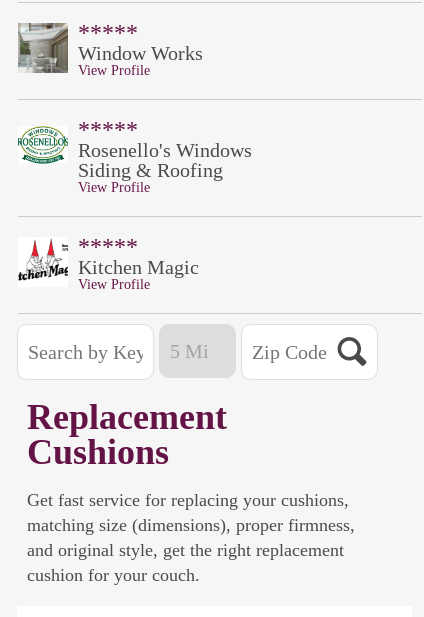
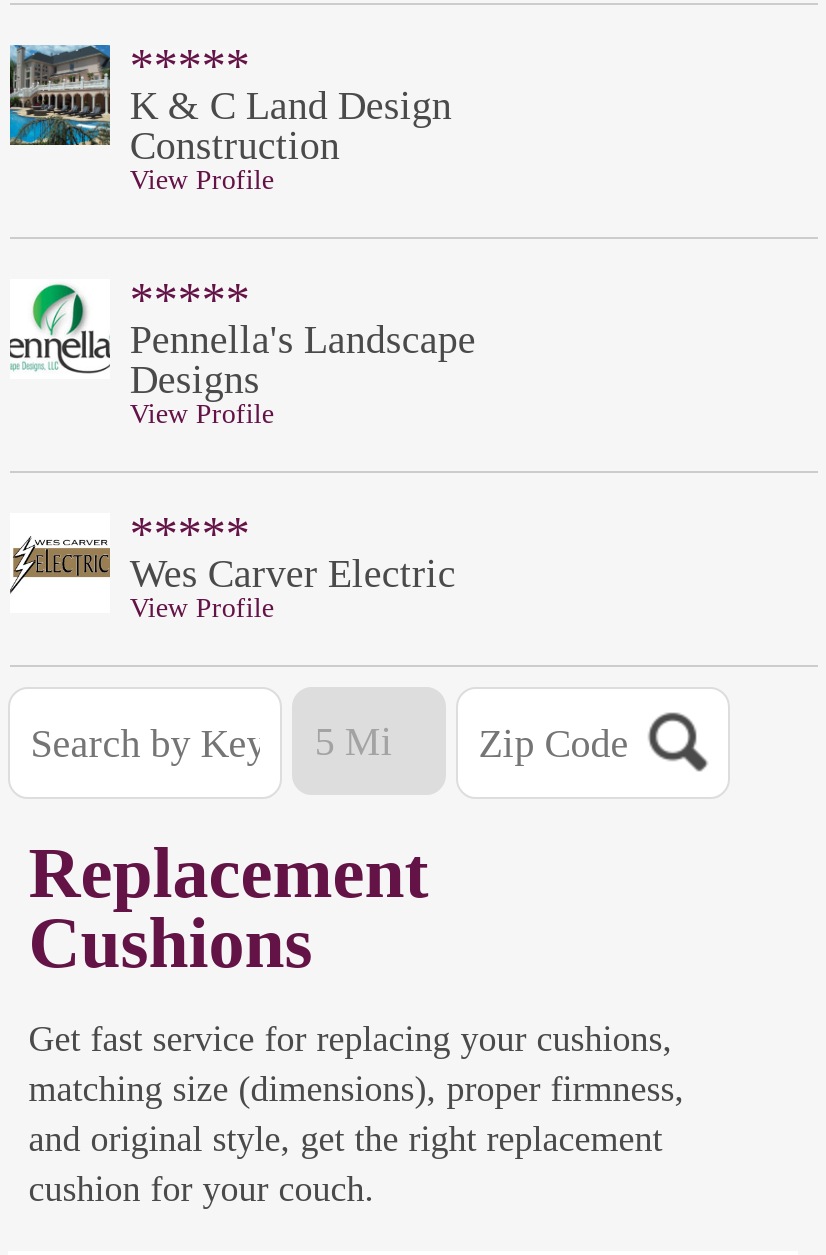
- [image]
- Window Works
+ [image]
+ K & C Land Design
+ Construction

- [image]
- Rosenello's Windows
- Siding & Roofing
+ [image]
+ Pennella's Landscape
+ Designs

- [image]
- Kitchen Magic
+ [image]
+ Wes Carver Electric
